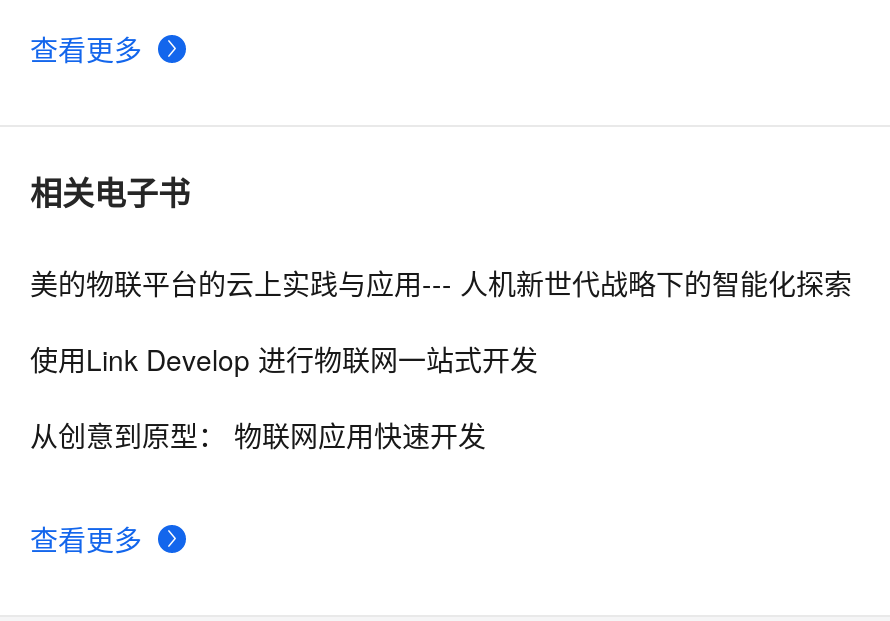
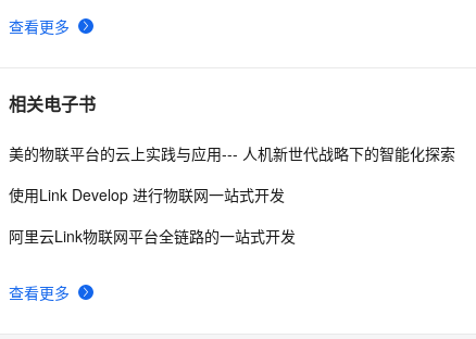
- 从创意到原型： 物联网应用快速开发
+ 阿里云Link物联网平台全链路的一站式开发
